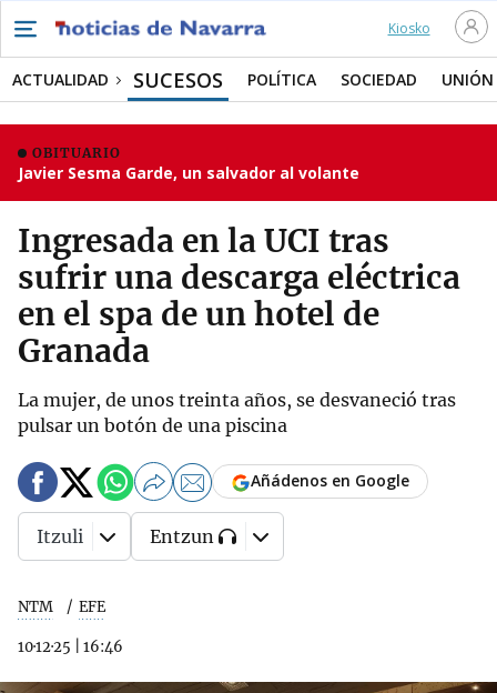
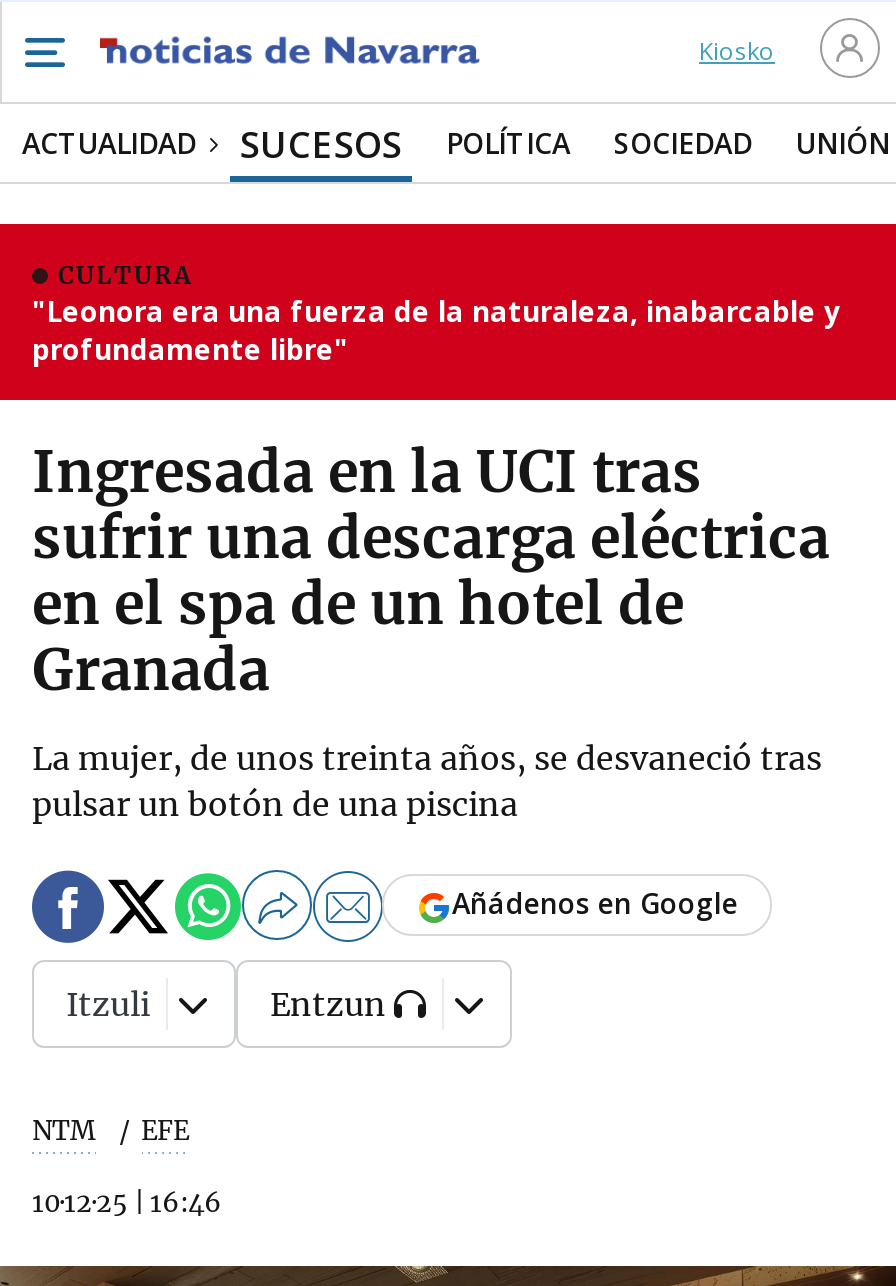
- OBITUARIO
- Javier Sesma Garde, un salvador al volante
+ CULTURA
+ "Leonora era una fuerza de la naturaleza, inabarcable y
+ profundamente libre"
